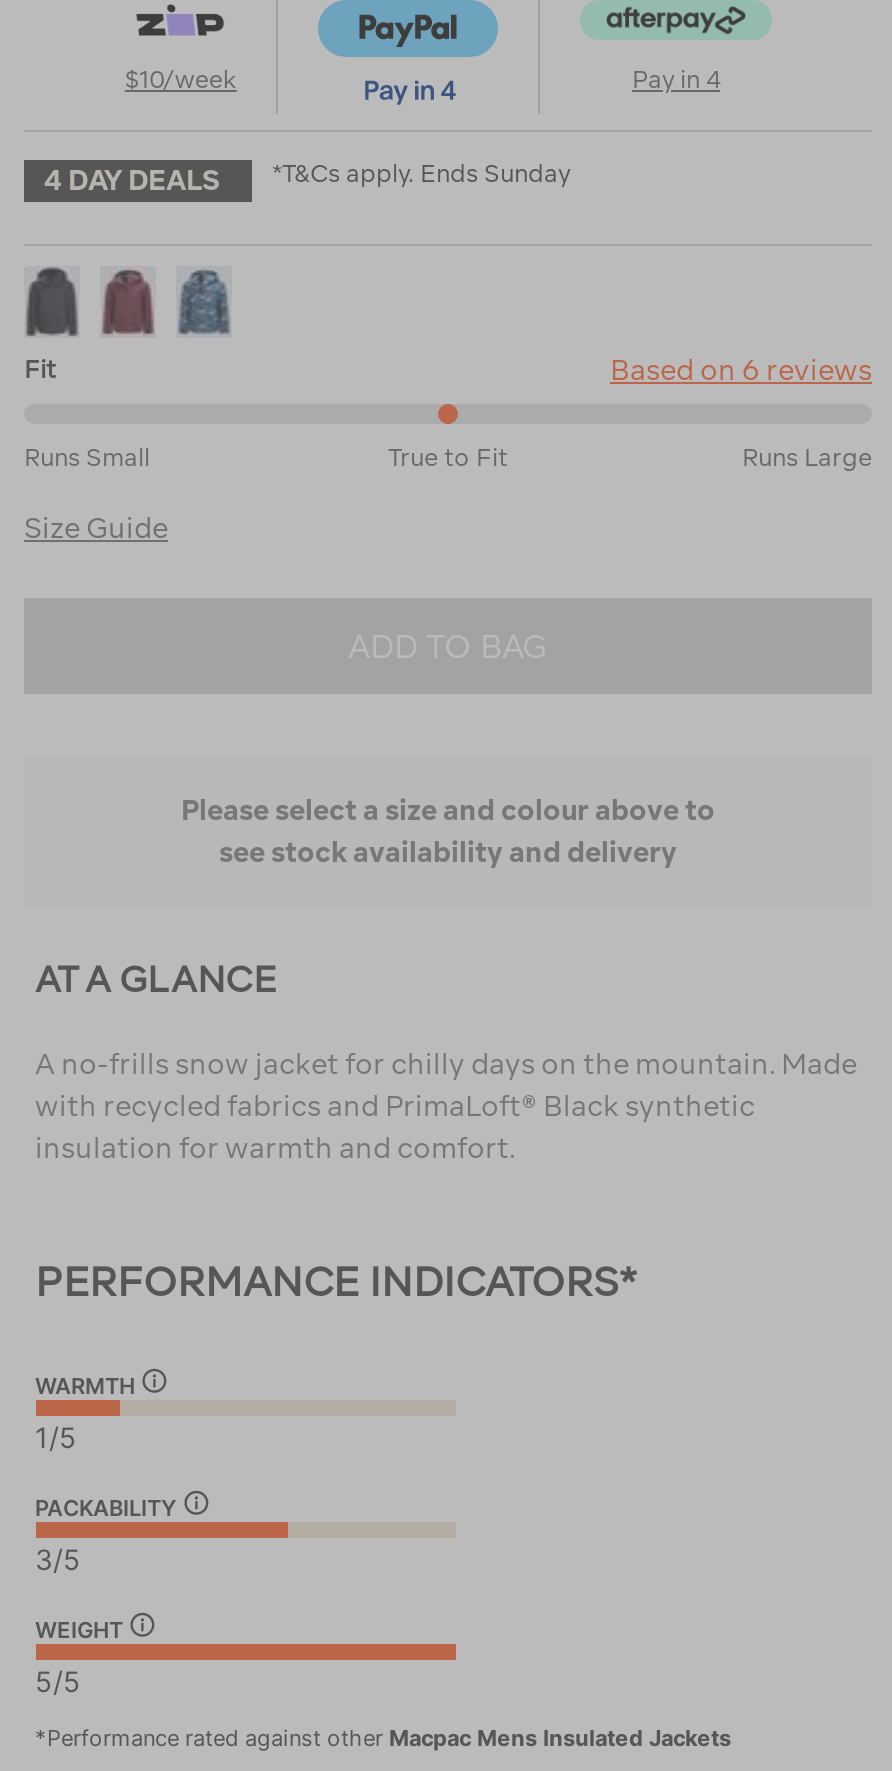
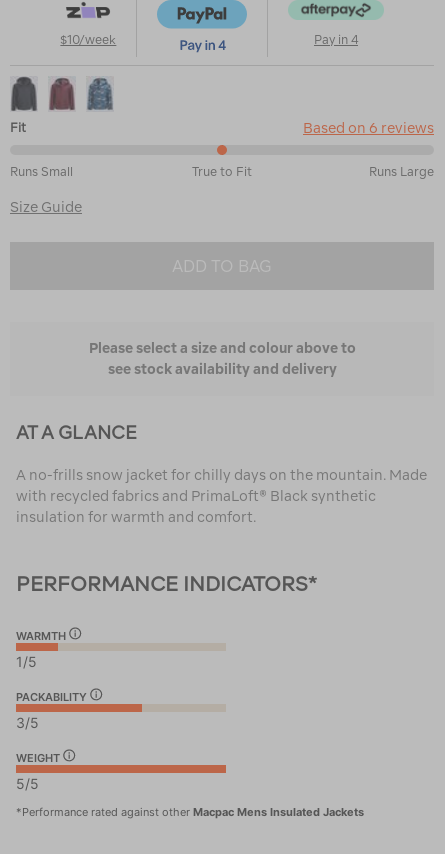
- 4 DAY DEALS
- *T&Cs apply. Ends Sunday
